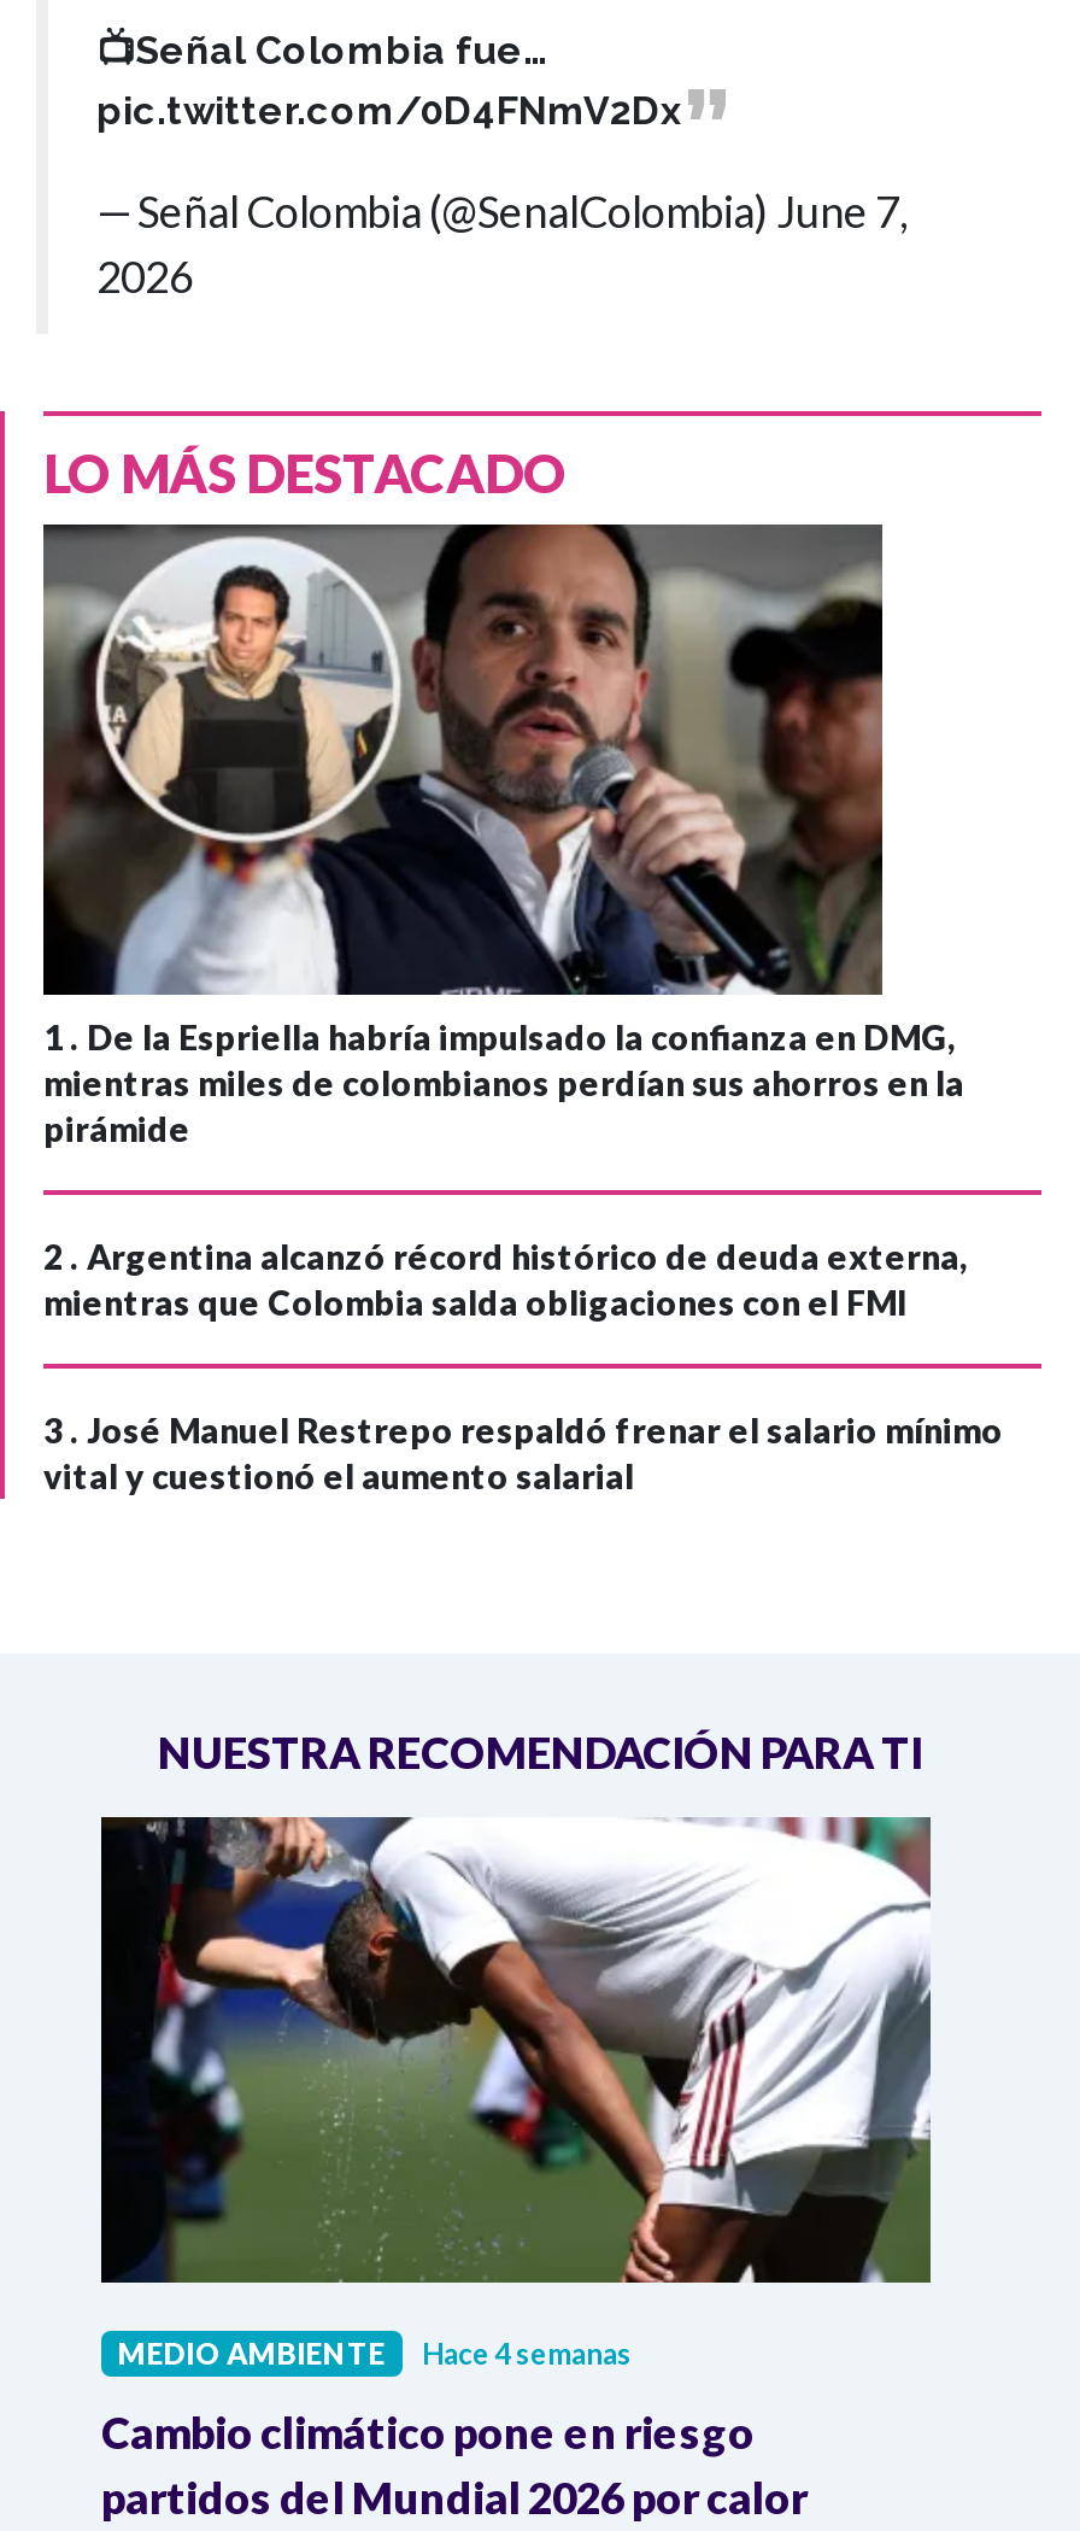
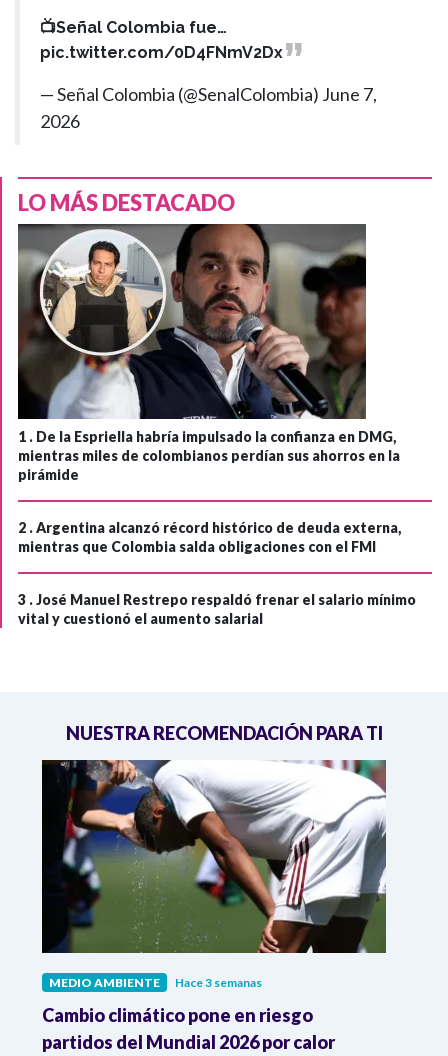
- MEDIO AMBIENTE Hace 4 semanas
+ MEDIO AMBIENTE Hace 3 semanas
